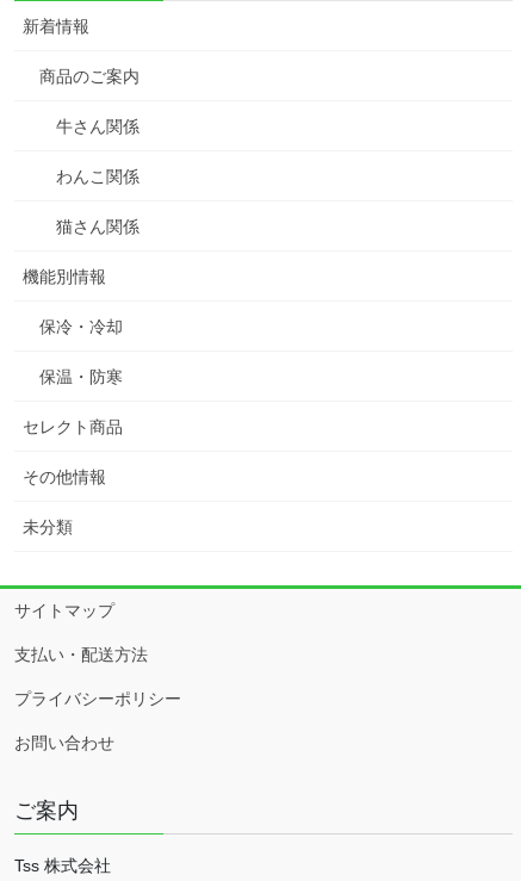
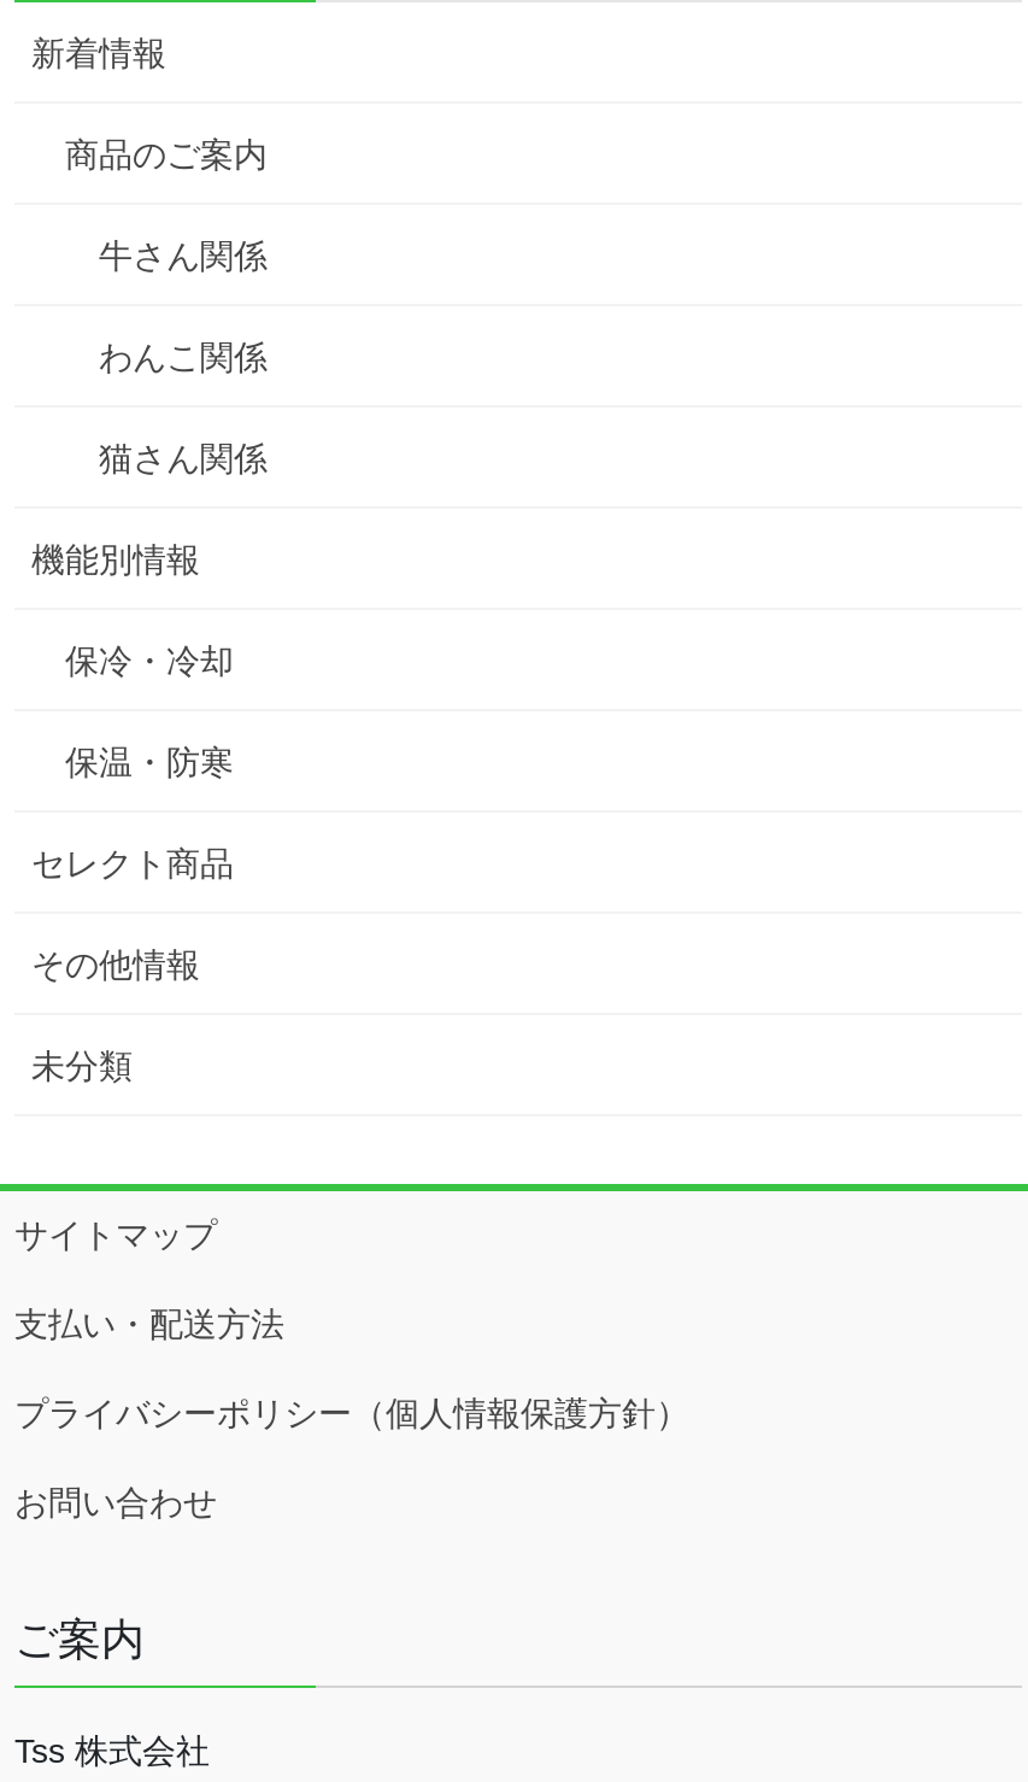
- プライバシーポリシー
+ プライバシーポリシー（個人情報保護方針）
